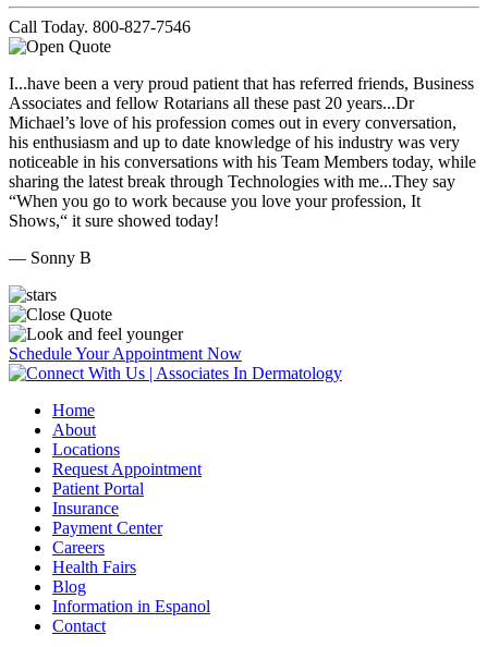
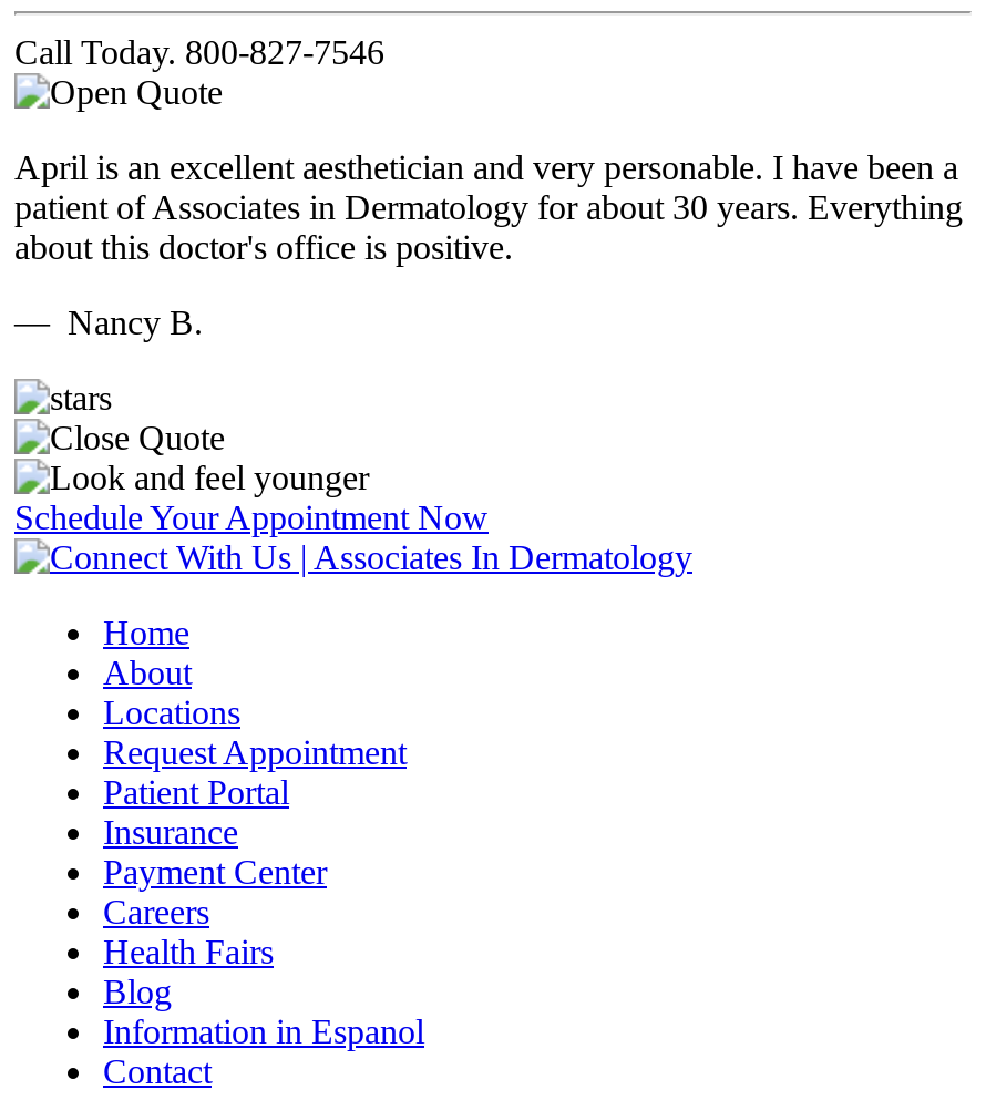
- I...have been a very proud patient that has referred friends, Business
- Associates and fellow Rotarians all these past 20 years...Dr
- Michael’s love of his profession comes out in every conversation,
- his enthusiasm and up to date knowledge of his industry was very
- noticeable in his conversations with his Team Members today, while
- sharing the latest break through Technologies with me...They say
- “When you go to work because you love your profession, It
- Shows,“ it sure showed today!
+ April is an excellent aesthetician and very personable. I have been a
+ patient of Associates in Dermatology for about 30 years. Everything
+ about this doctor's office is positive.

- — Sonny B
+ — Nancy B.
